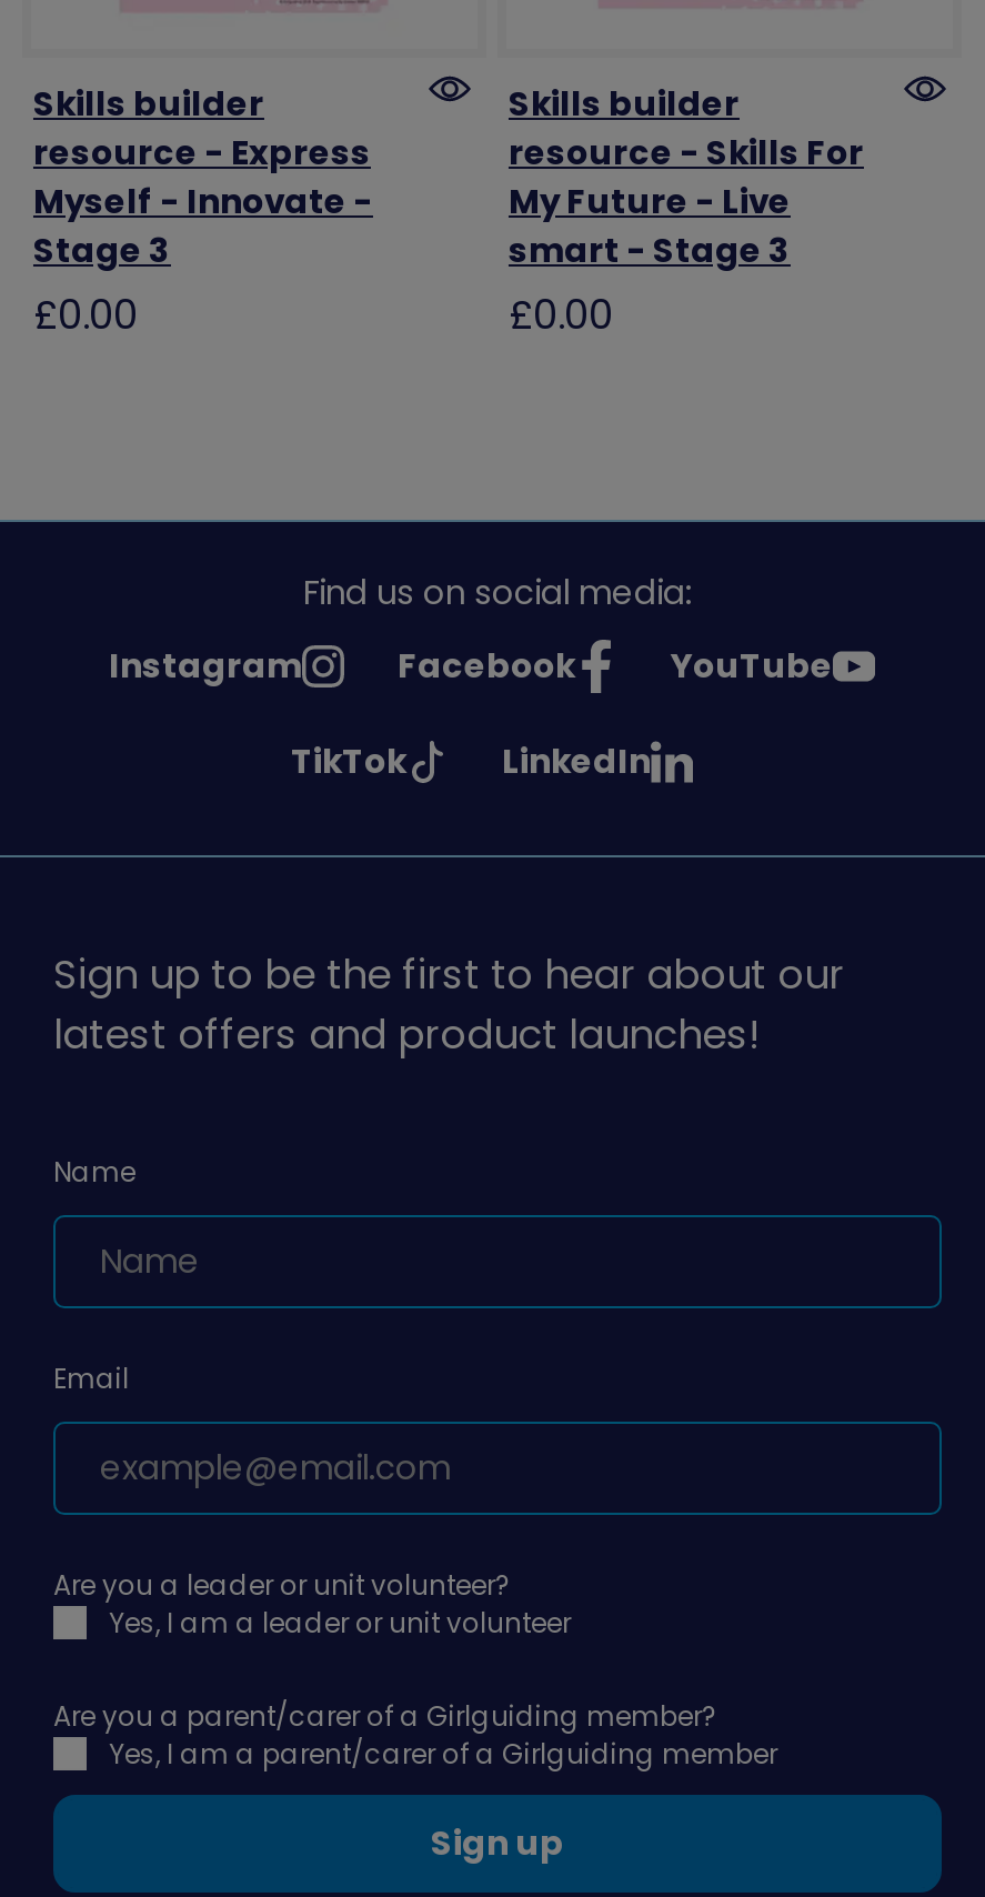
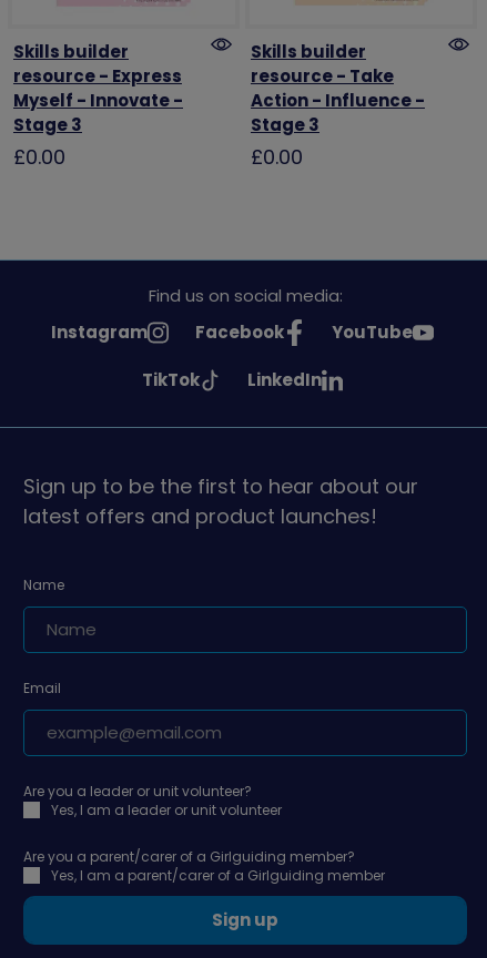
- resource - Skills For
- My Future - Live
- smart - Stage 3
+ resource - Take
+ Action - Influence -
+ Stage 3
